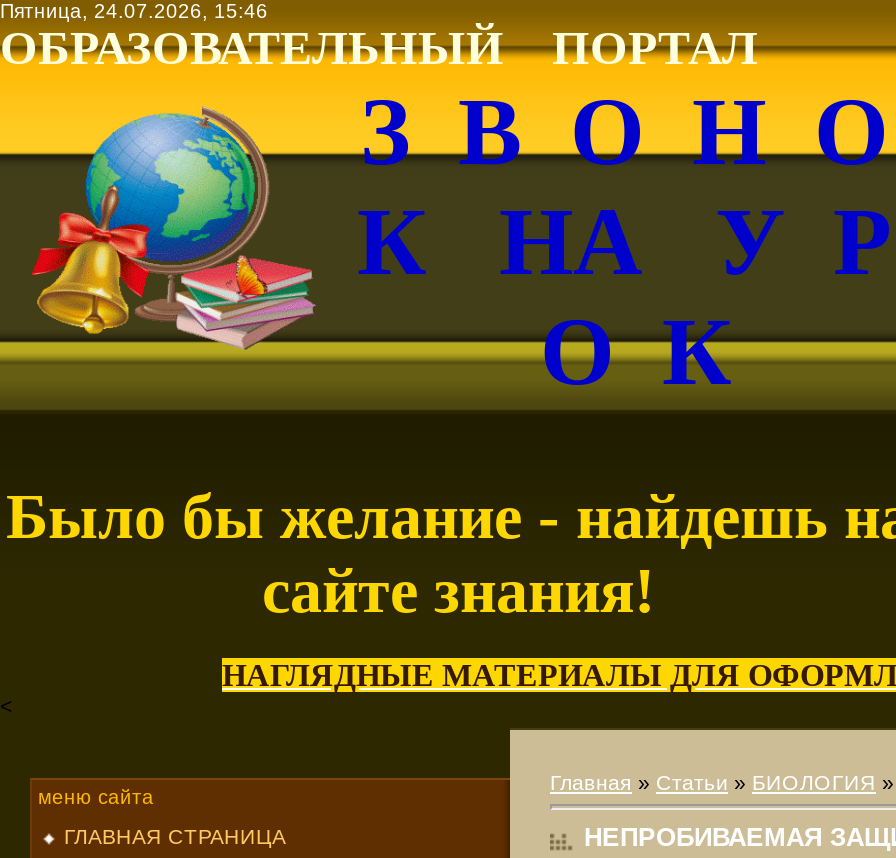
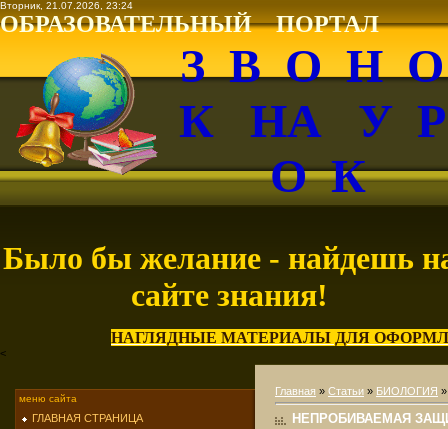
- Пятница, 24.07.2026, 15:46
+ Вторник, 21.07.2026, 23:24
